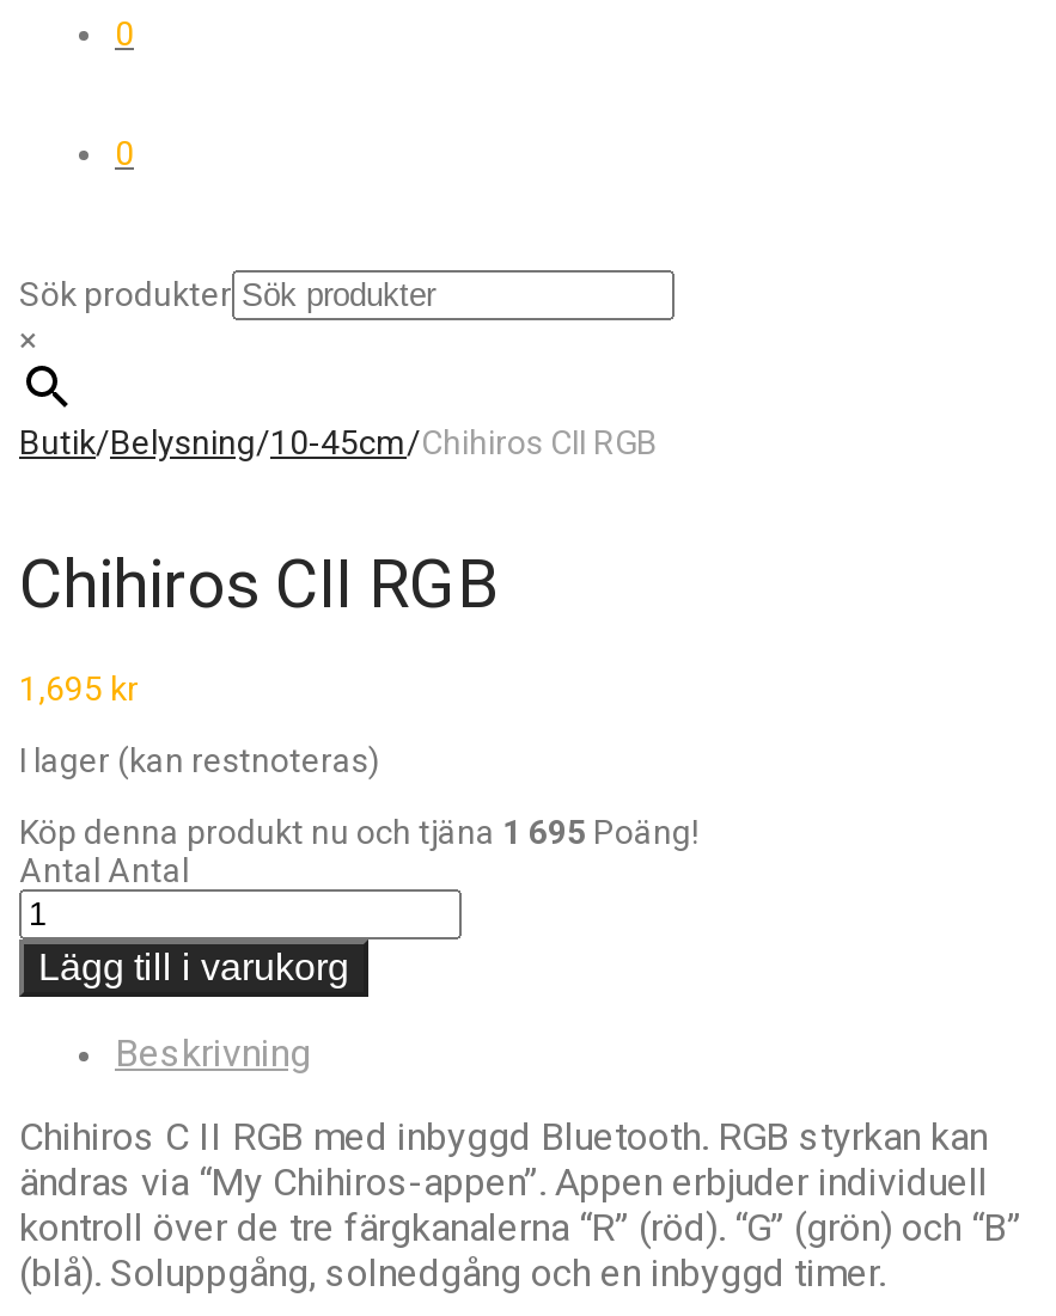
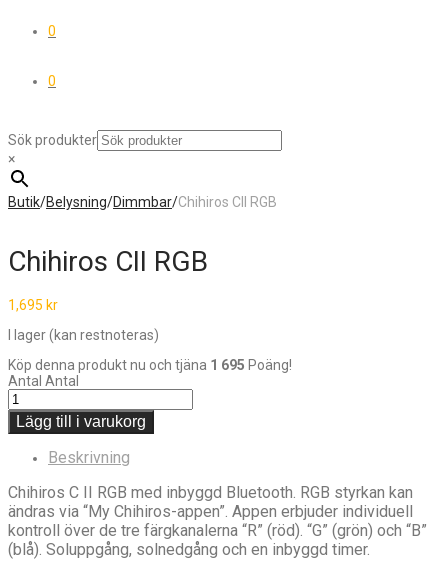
- Butik/Belysning/10-45cm/Chihiros CII RGB
+ Butik/Belysning/Dimmbar/Chihiros CII RGB
